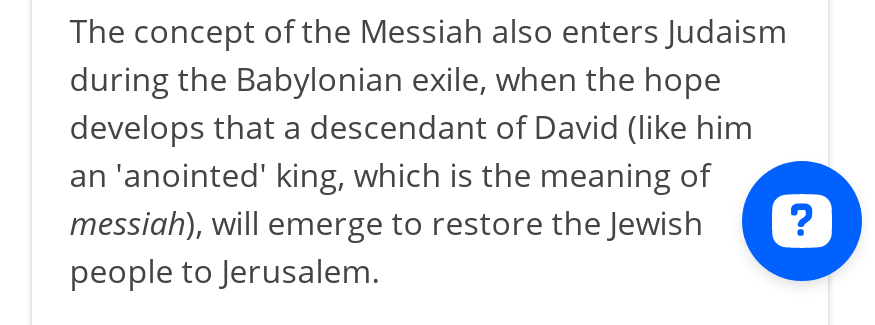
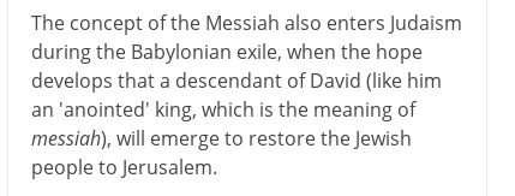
- [image]
